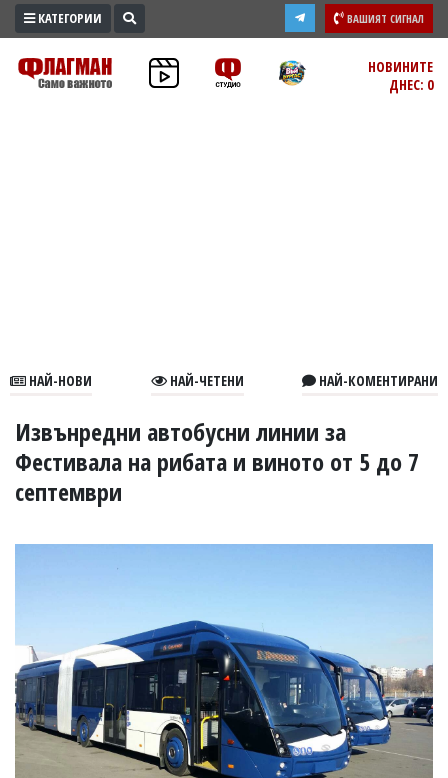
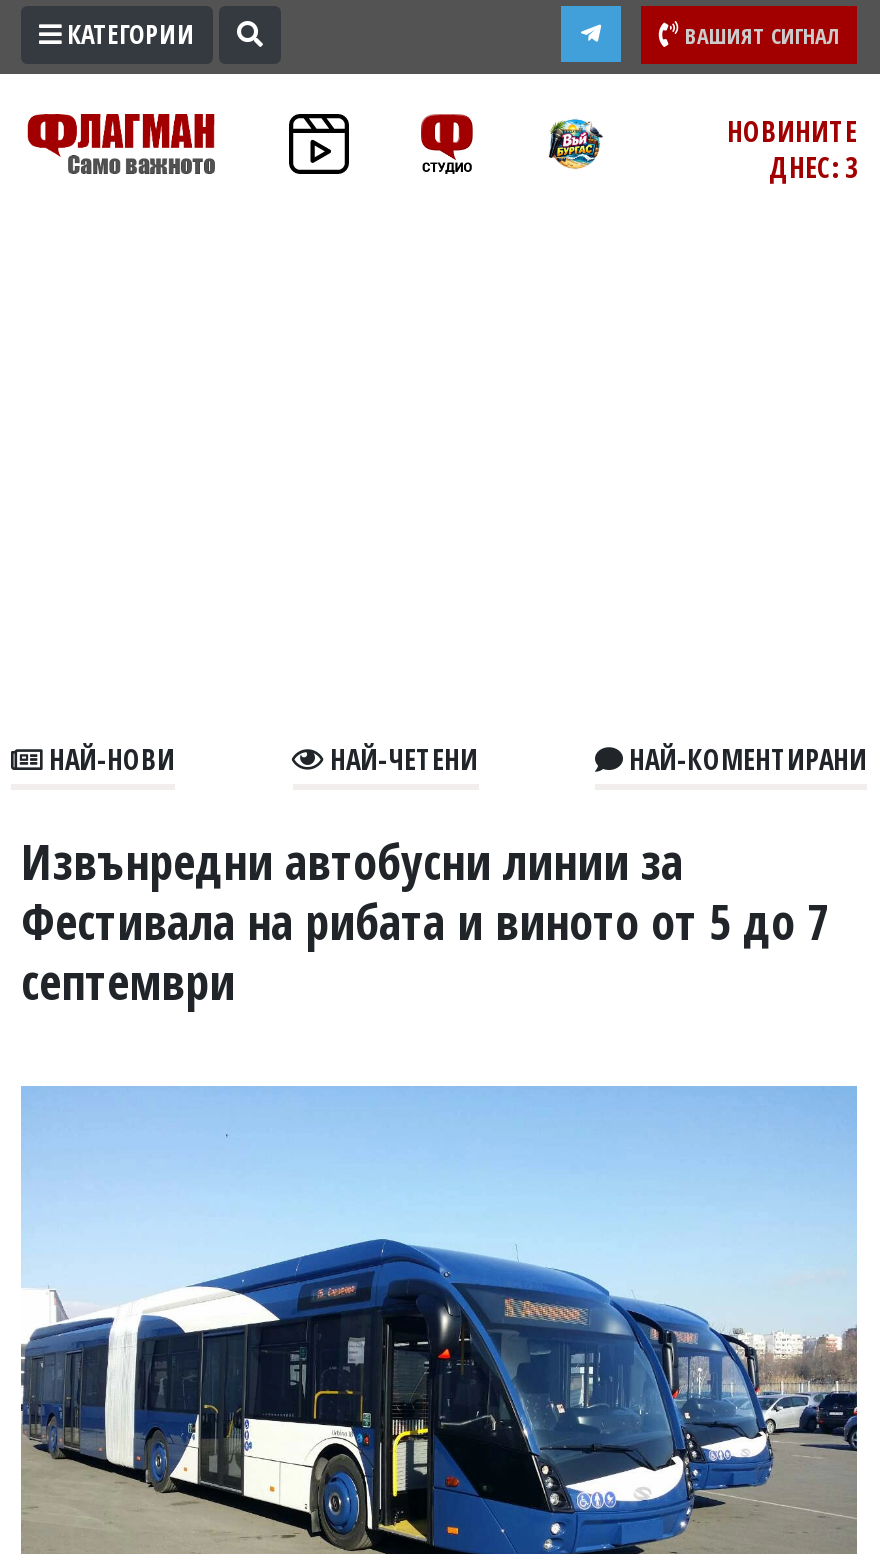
- ДНЕС: 0
+ ДНЕС: 3
